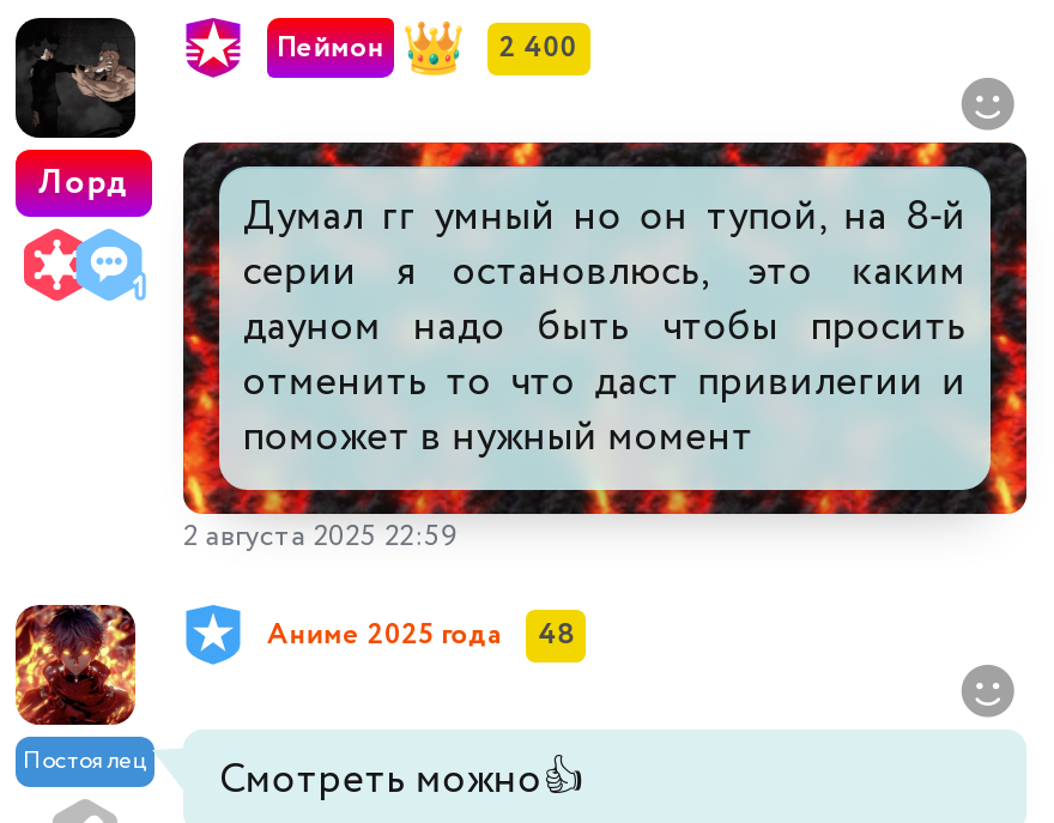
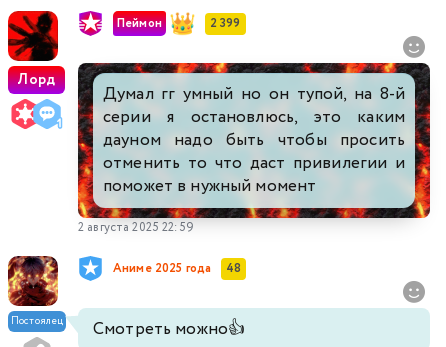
- [image]
+ [image]

- 2 400
+ 2 399
